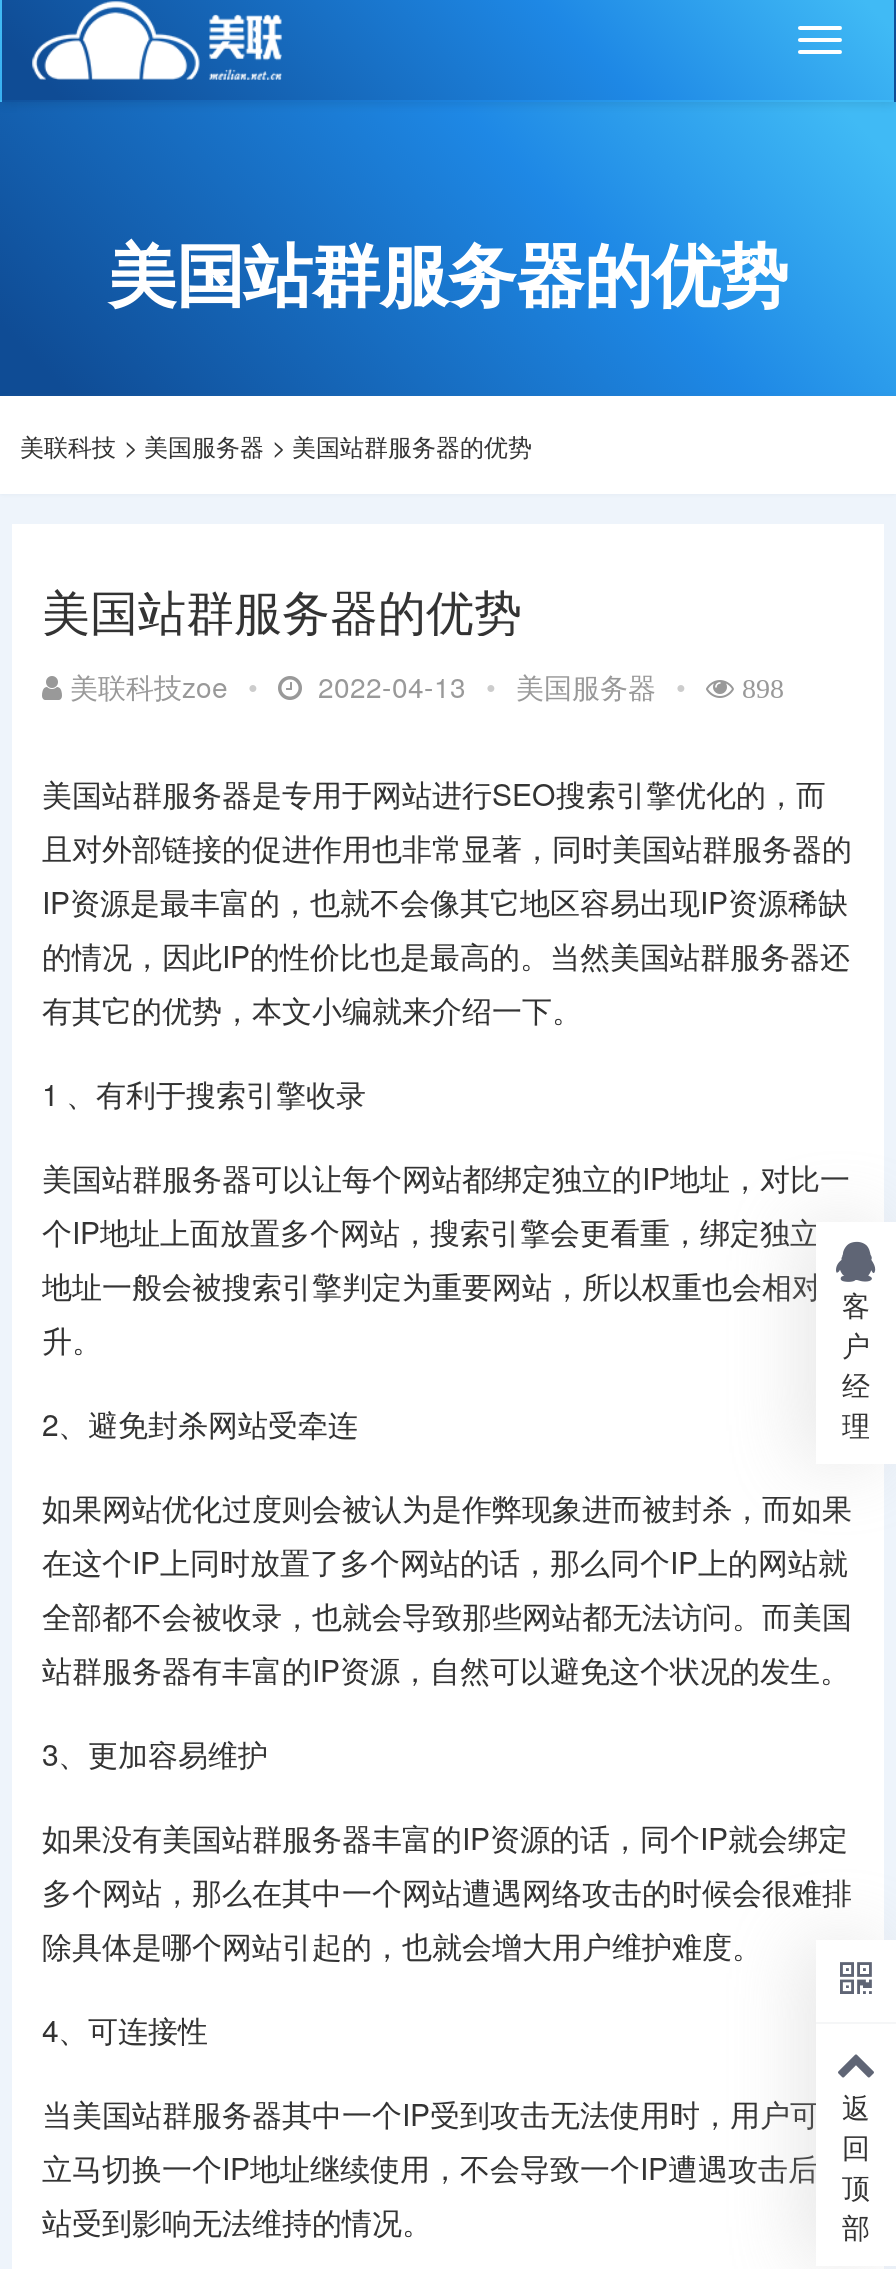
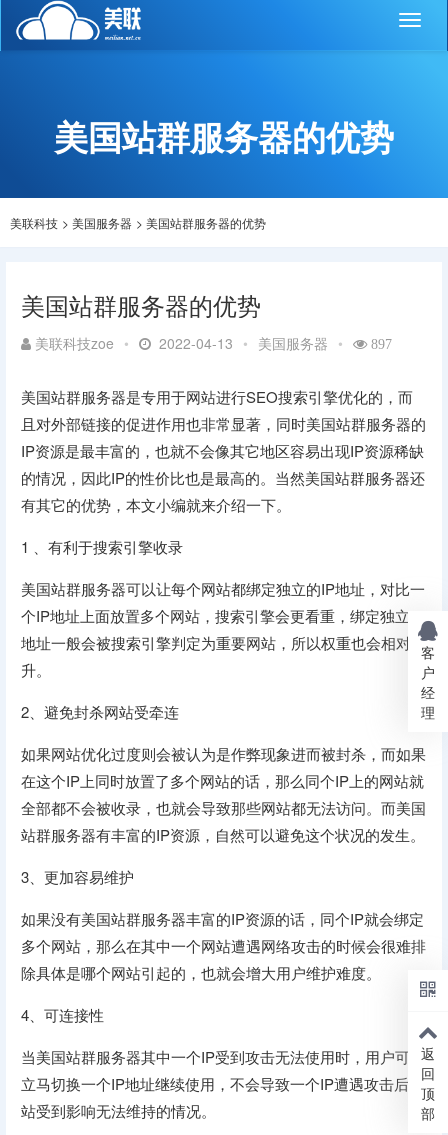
- 美联科技zoe • 2022-04-13 • 美国服务器 • 898
+ 美联科技zoe • 2022-04-13 • 美国服务器 • 897
